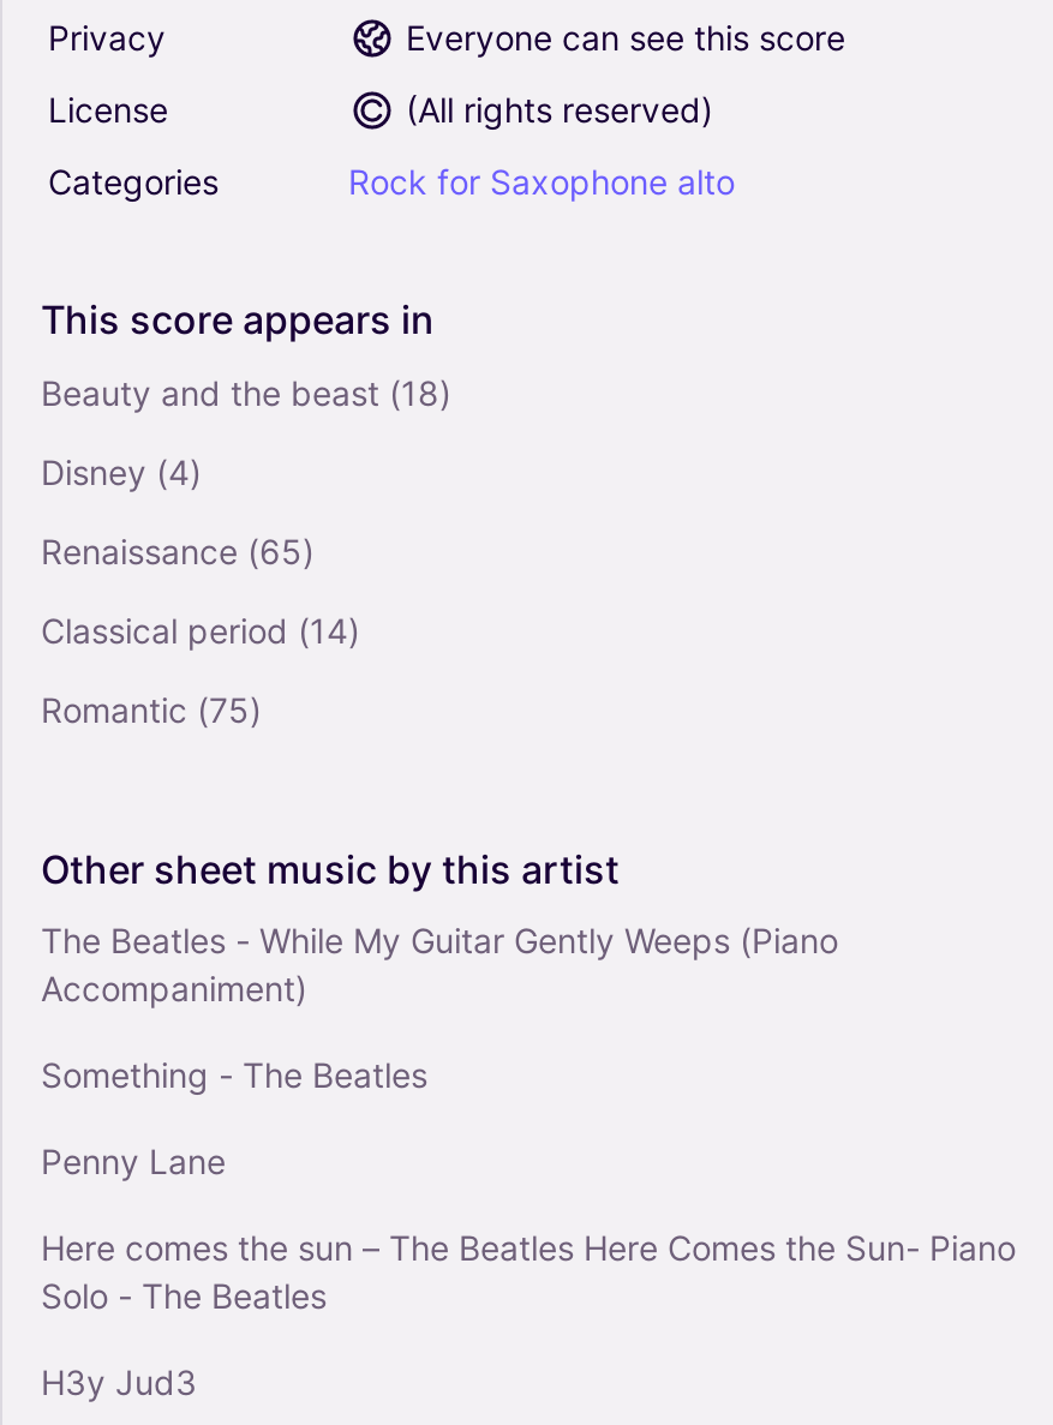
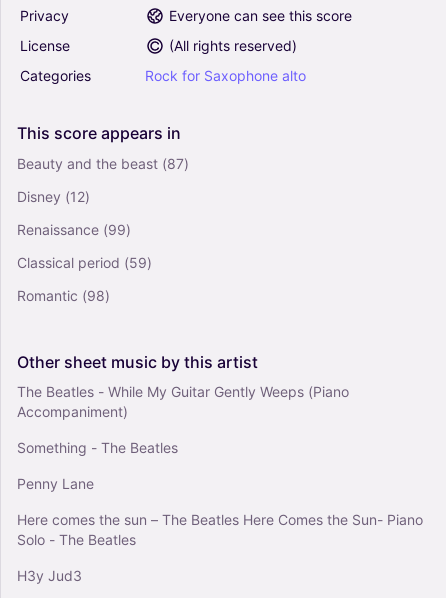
- Beauty and the beast (18)
+ Beauty and the beast (87)

- Disney (4)
+ Disney (12)

- Renaissance (65)
+ Renaissance (99)

- Classical period (14)
+ Classical period (59)

- Romantic (75)
+ Romantic (98)
